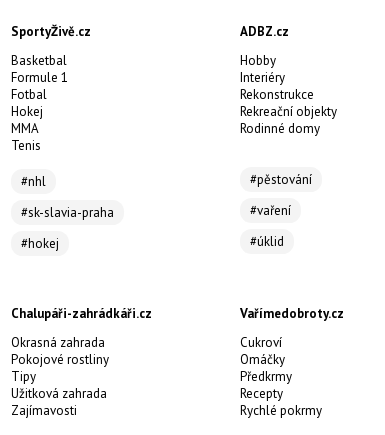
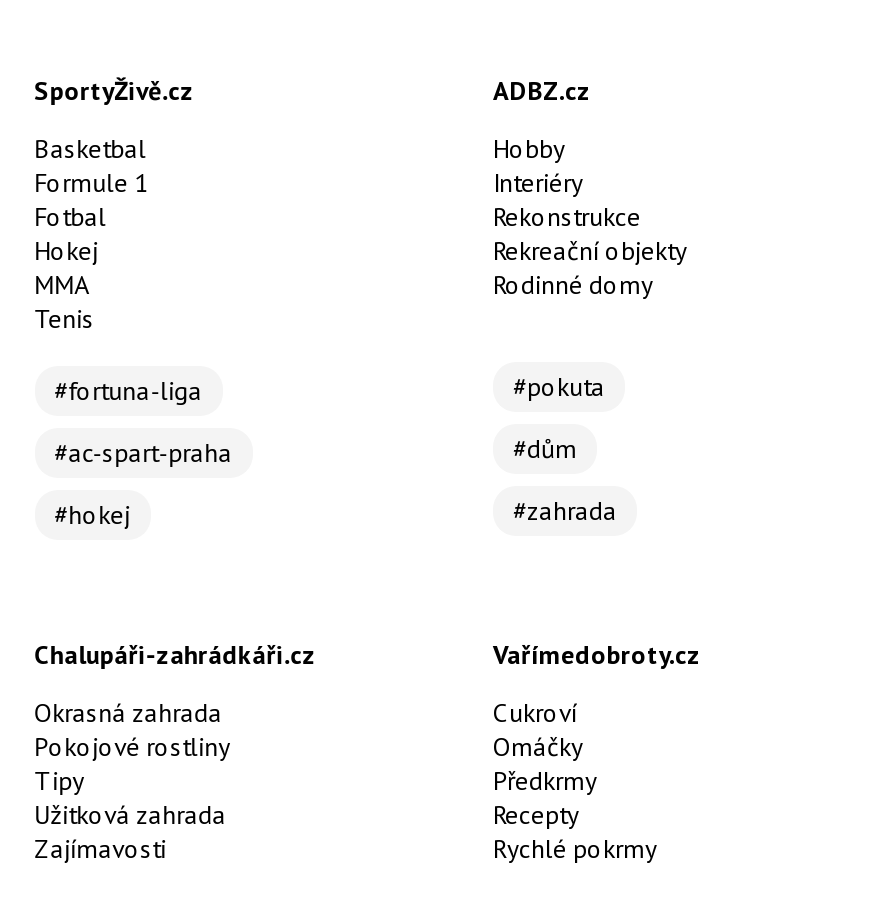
- #nhl
+ #fortuna-liga

- #pěstování
+ #pokuta

- #sk-slavia-praha
+ #ac-spart-praha

- #vaření
+ #dům

- #úklid
+ #zahrada
